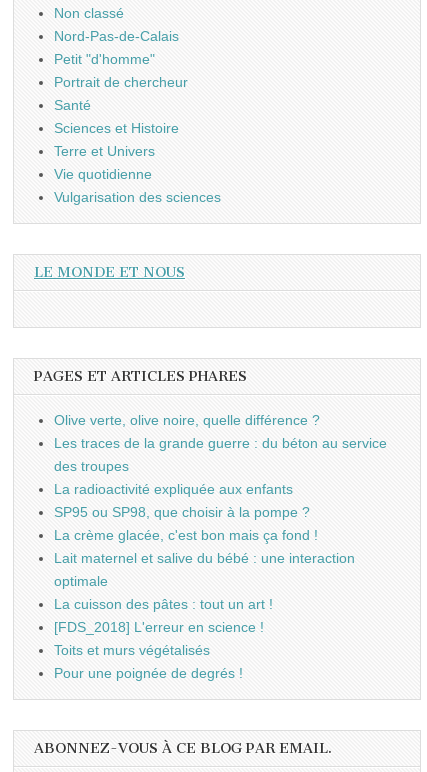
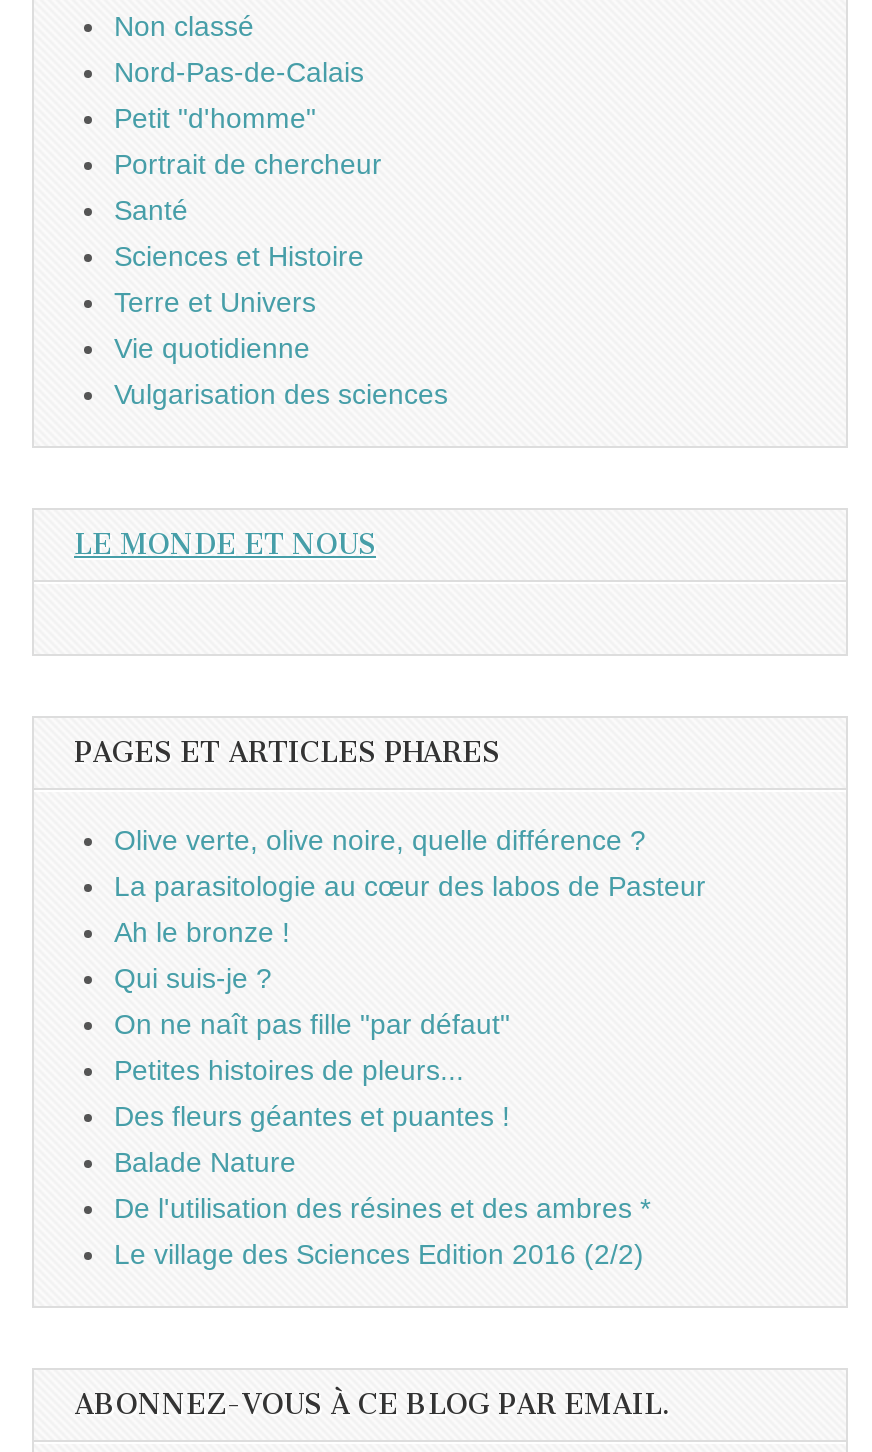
- Les traces de la grande guerre : du béton au service
- des troupes
- La radioactivité expliquée aux enfants
- SP95 ou SP98, que choisir à la pompe ?
- La crème glacée, c'est bon mais ça fond !
- Lait maternel et salive du bébé : une interaction
- optimale
- La cuisson des pâtes : tout un art !
- [FDS_2018] L'erreur en science !
- Toits et murs végétalisés
- Pour une poignée de degrés !
+ La parasitologie au cœur des labos de Pasteur
+ Ah le bronze !
+ Qui suis-je ?
+ On ne naît pas fille "par défaut"
+ Petites histoires de pleurs...
+ Des fleurs géantes et puantes !
+ Balade Nature
+ De l'utilisation des résines et des ambres *
+ Le village des Sciences Edition 2016 (2/2)
